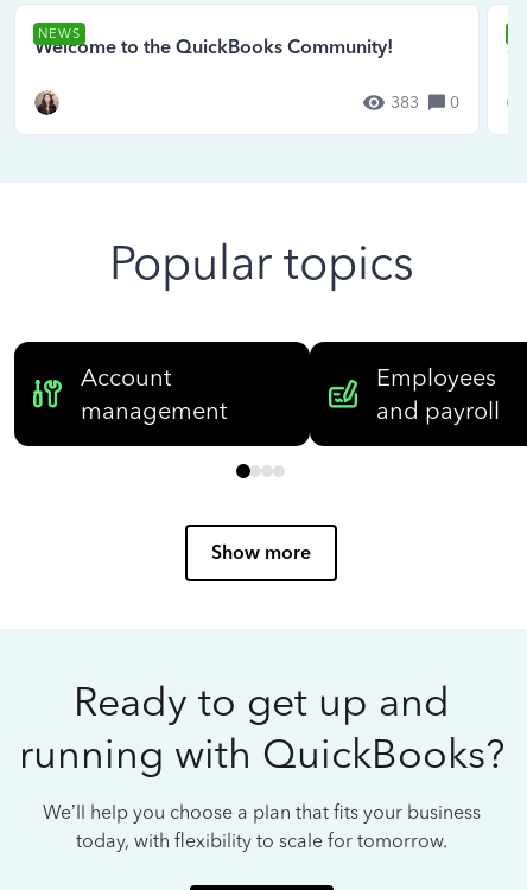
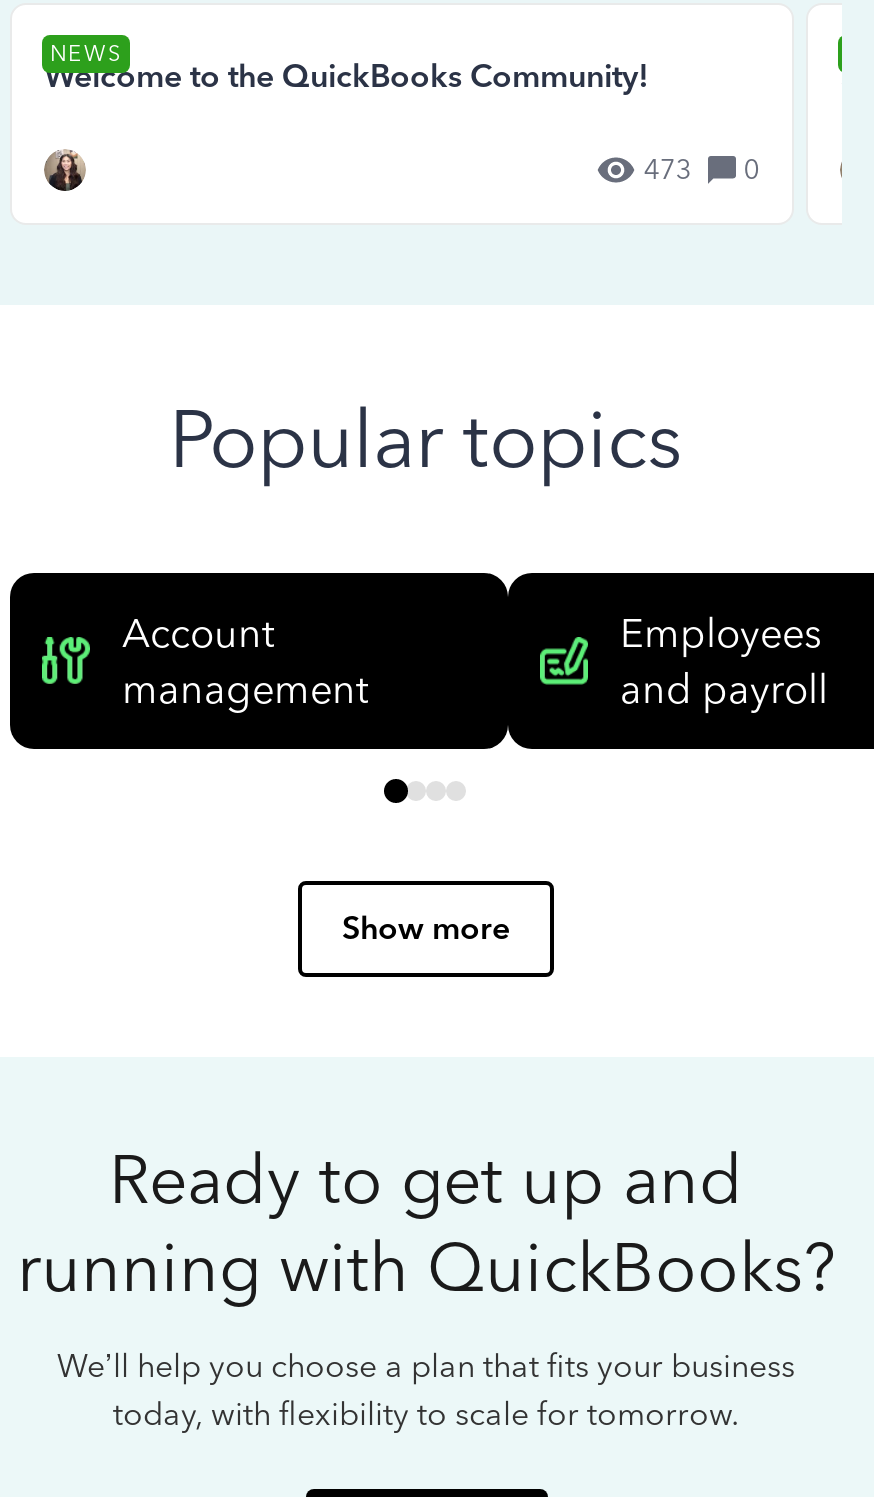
- 383 0
+ 473 0
